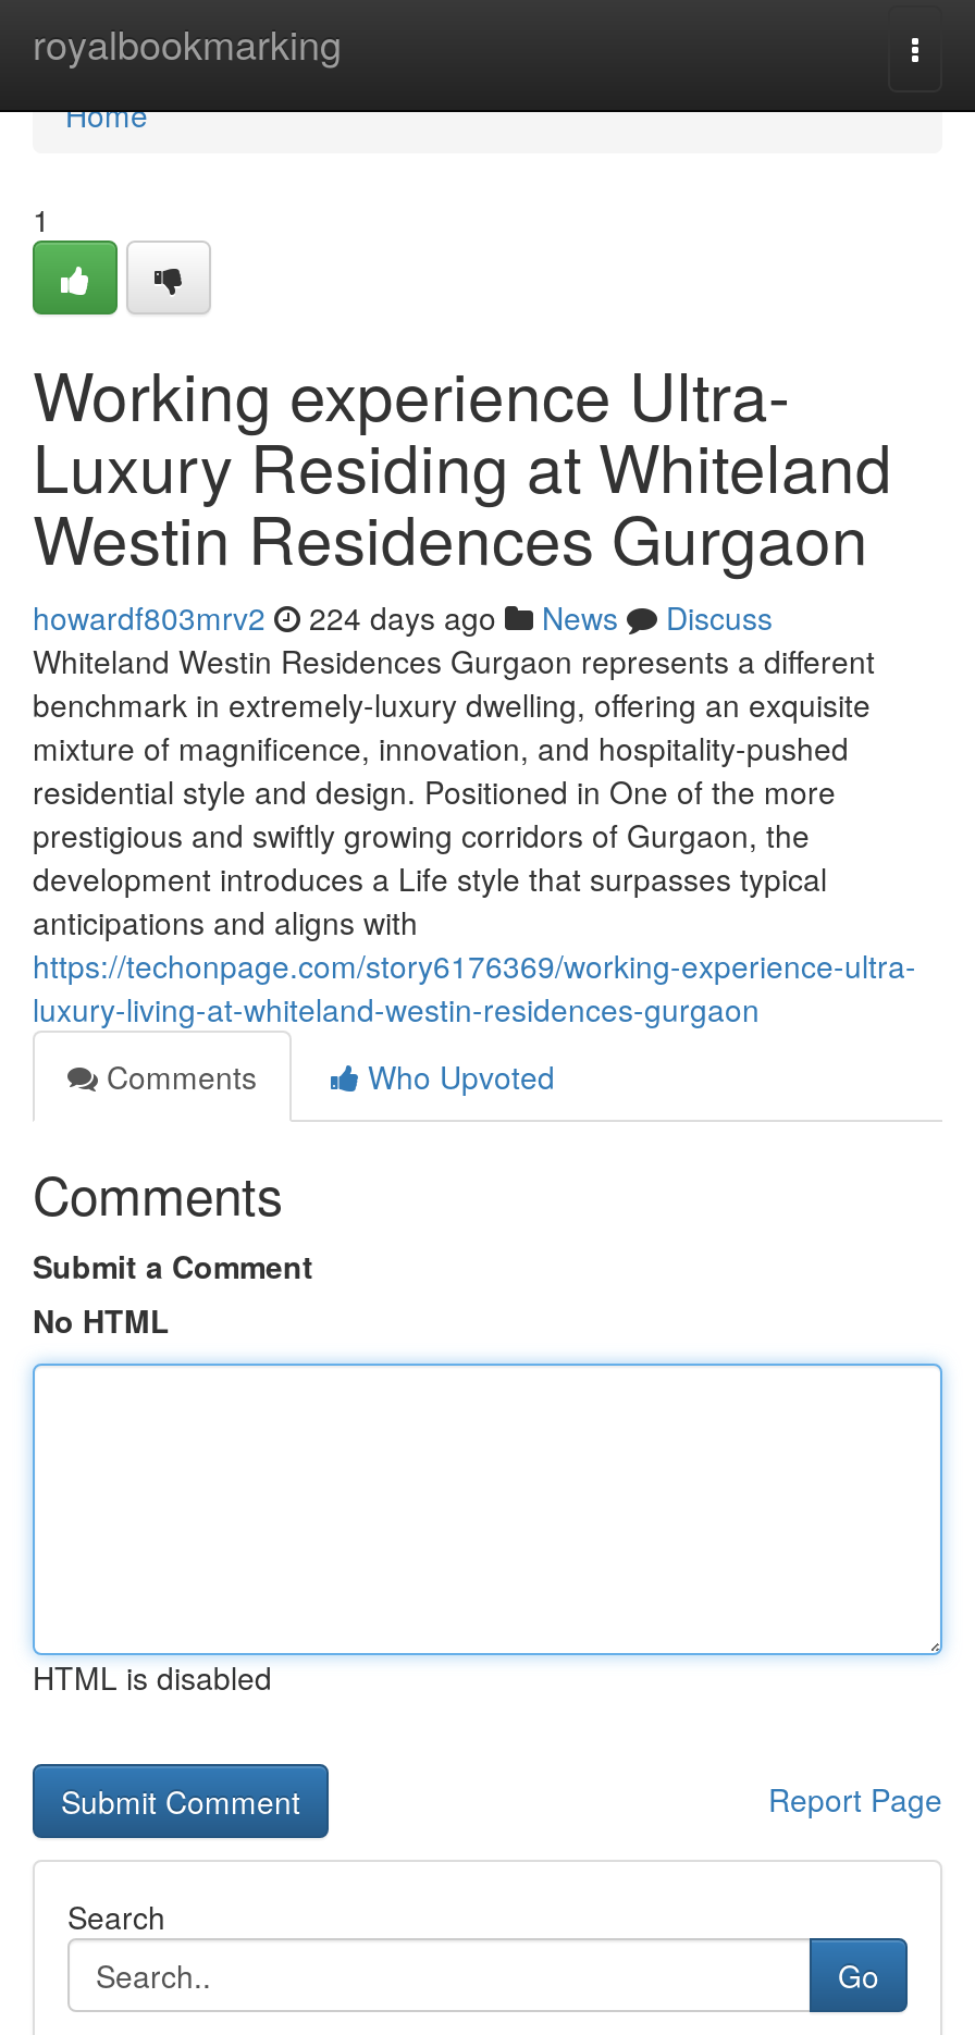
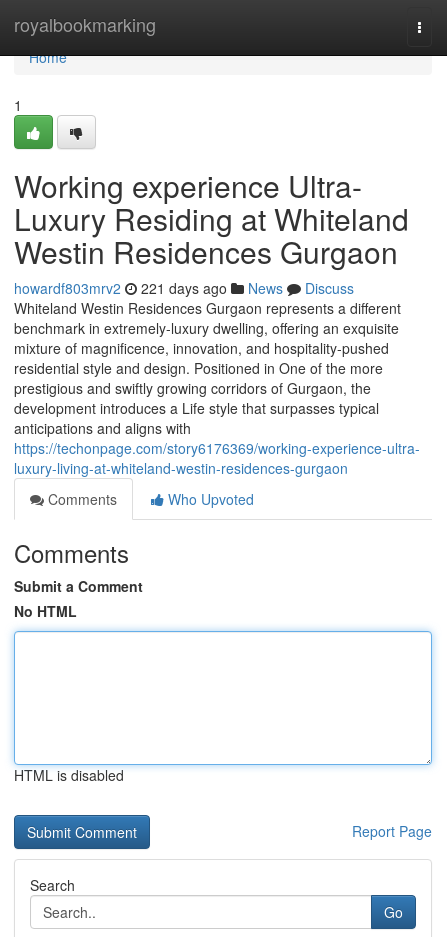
- howardf803mrv2 224 days ago News Discuss
+ howardf803mrv2 221 days ago News Discuss
